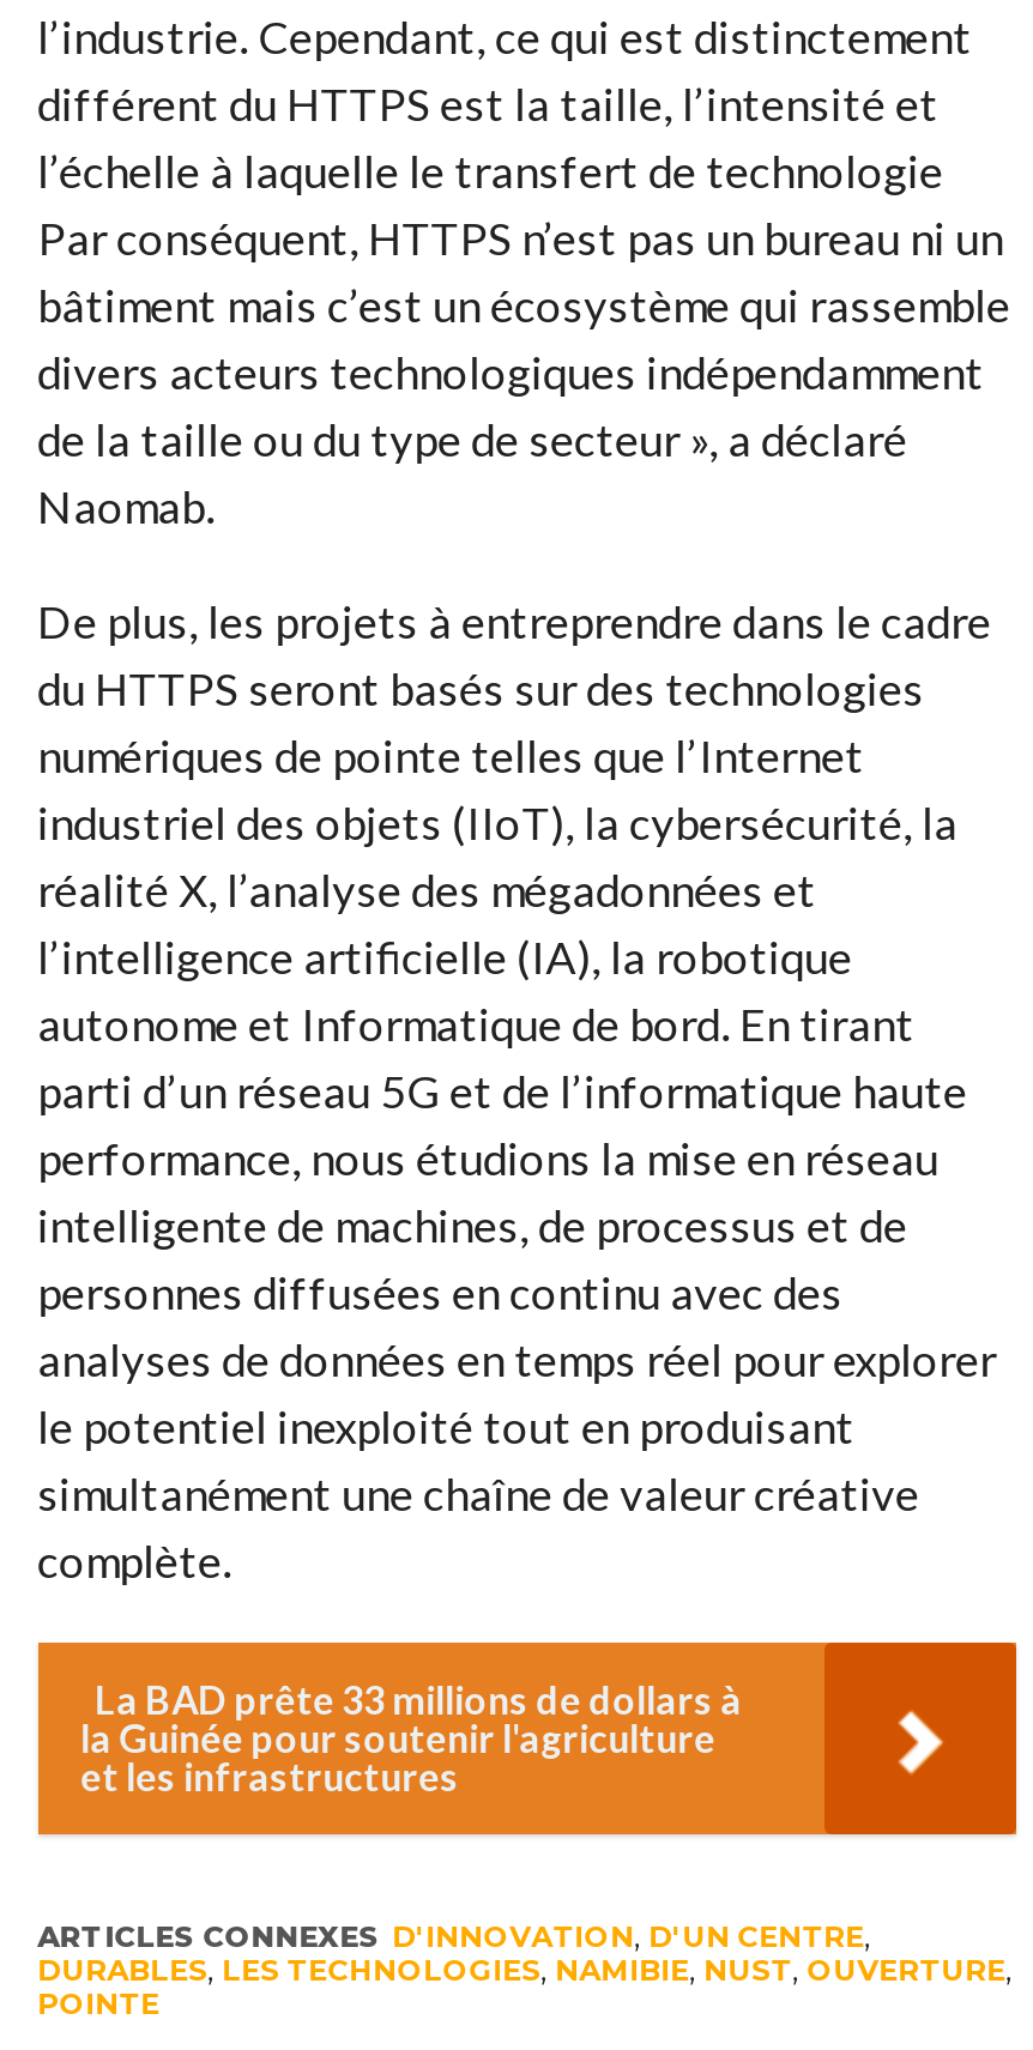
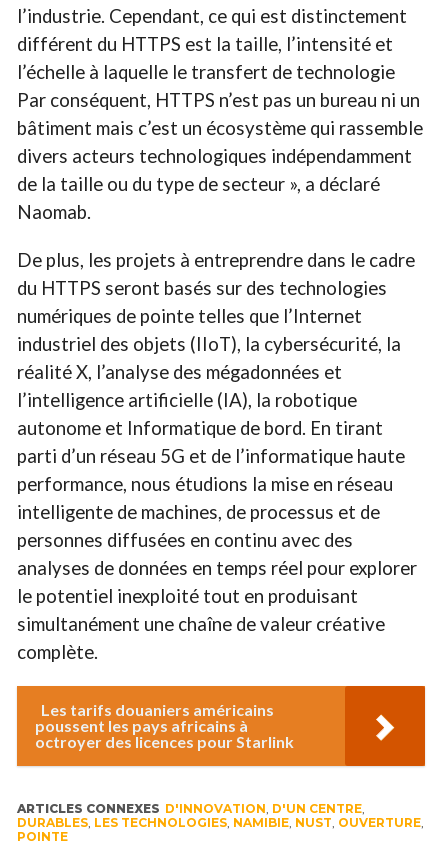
- La BAD prête 33 millions de dollars à
- la Guinée pour soutenir l'agriculture
- et les infrastructures
+ Les tarifs douaniers américains
+ poussent les pays africains à
+ octroyer des licences pour Starlink
